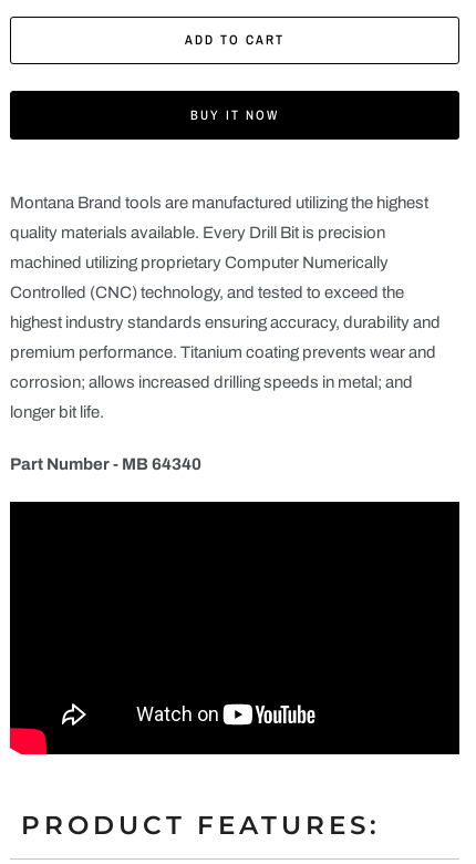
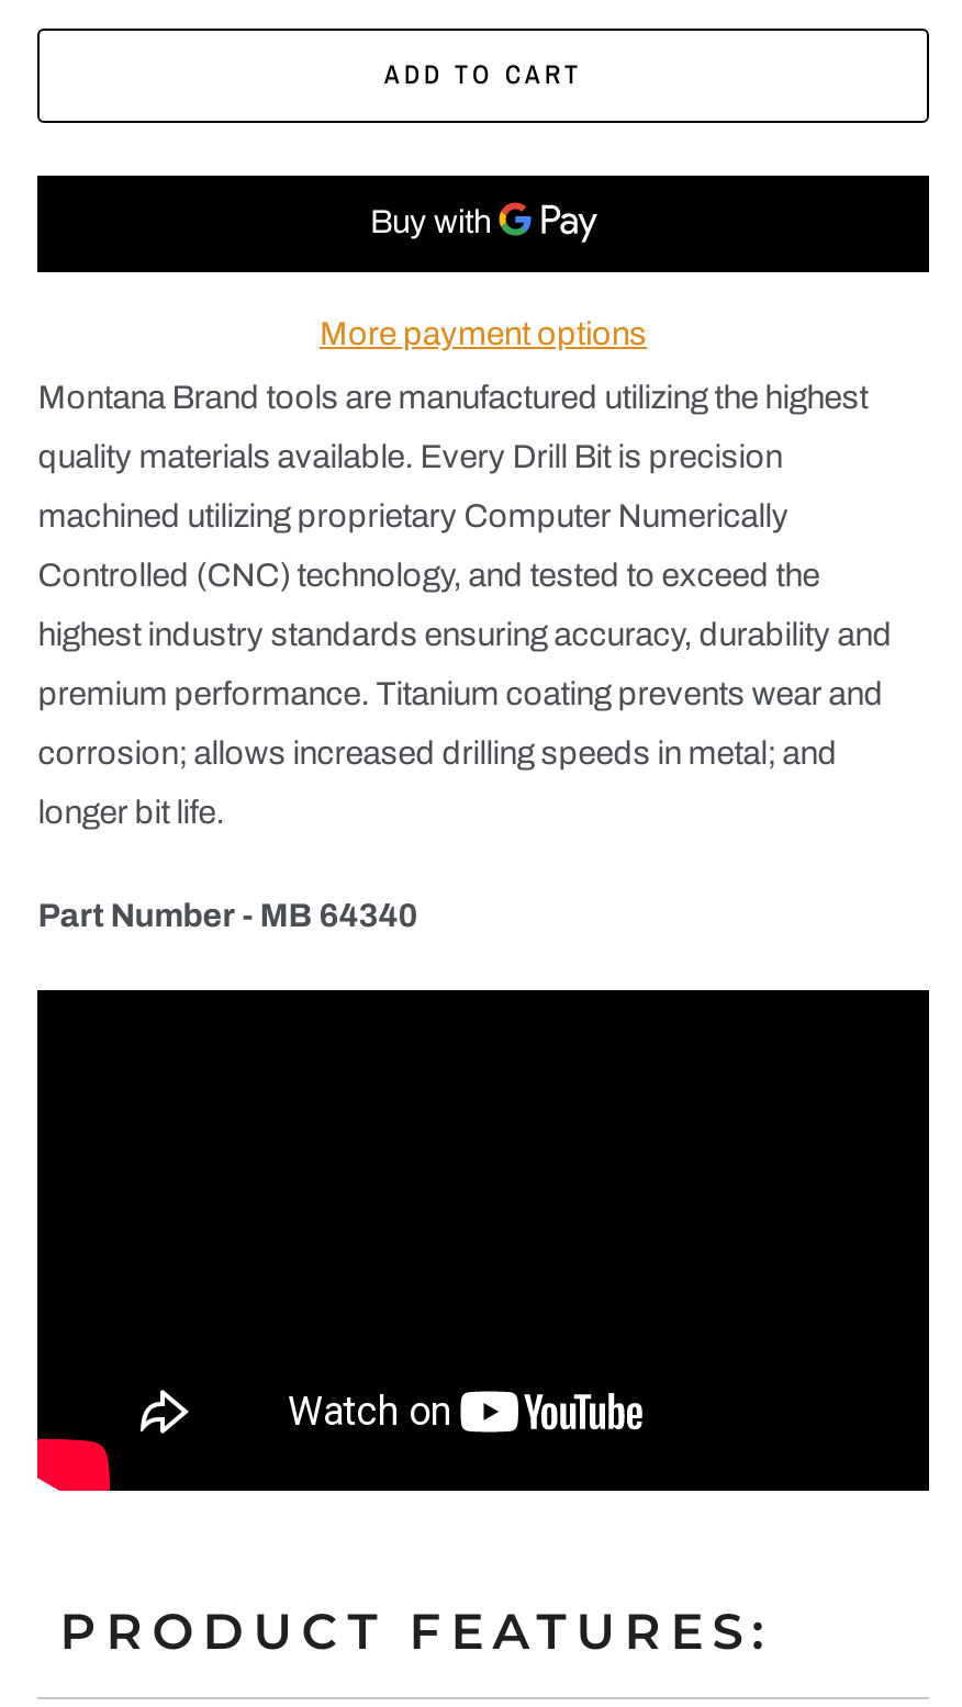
- BUY IT NOW
+ More payment options
